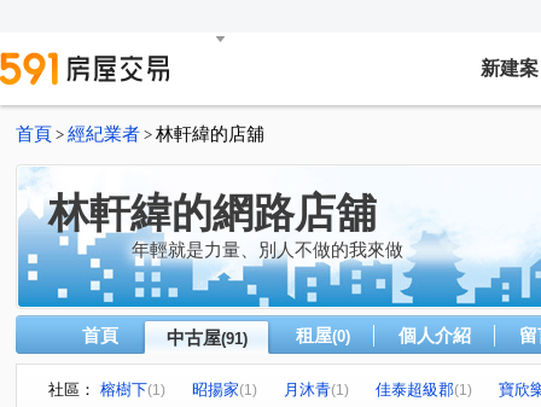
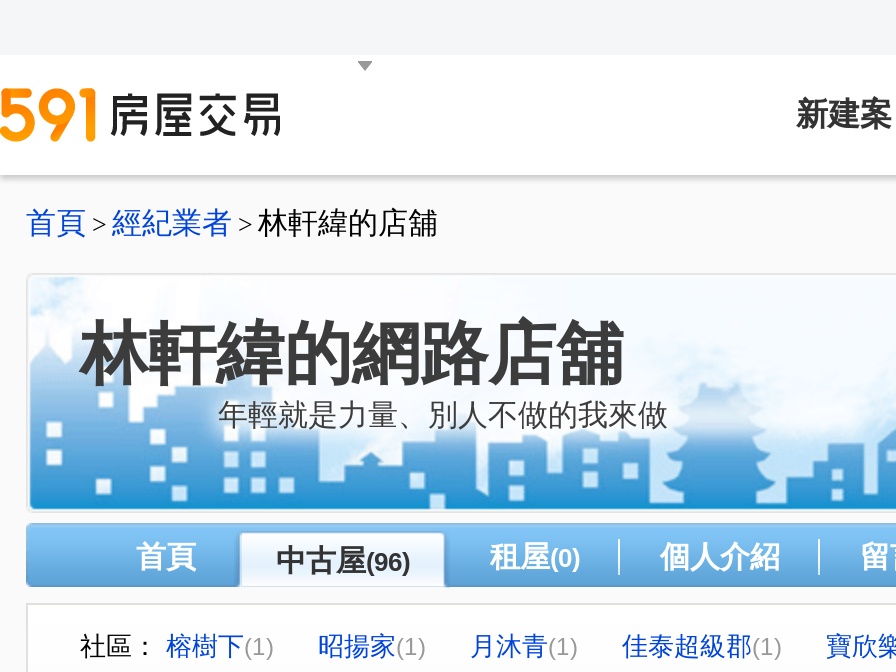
- 中古屋(91)
+ 中古屋(96)
